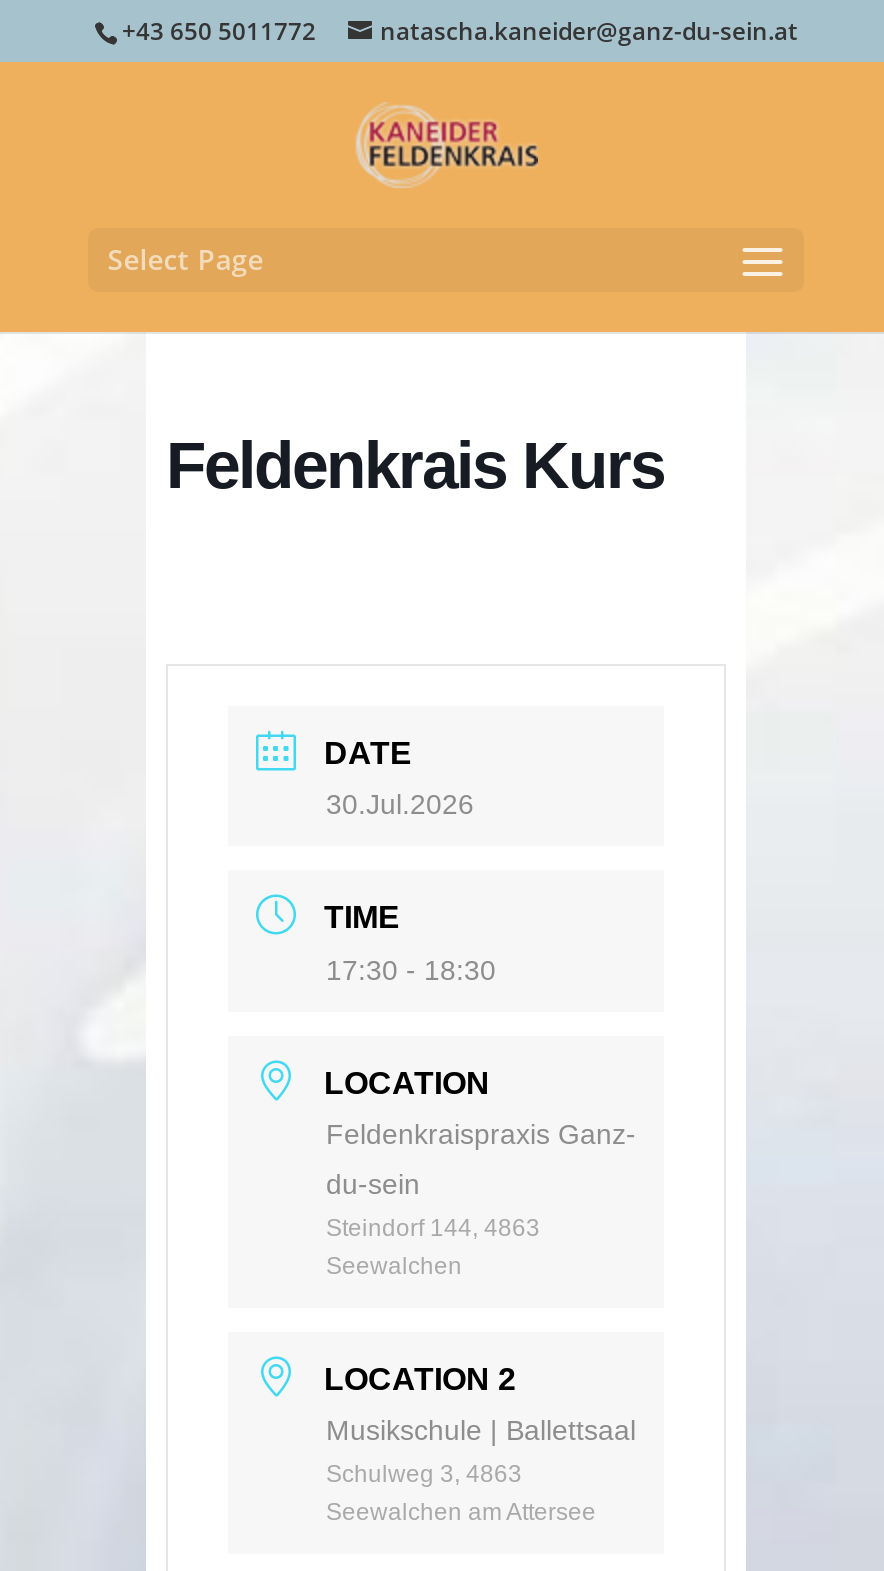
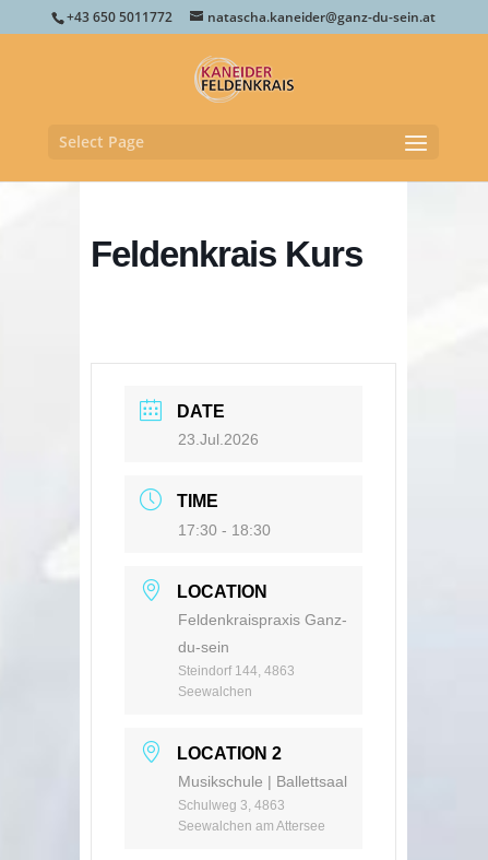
- 30.Jul.2026
+ 23.Jul.2026
